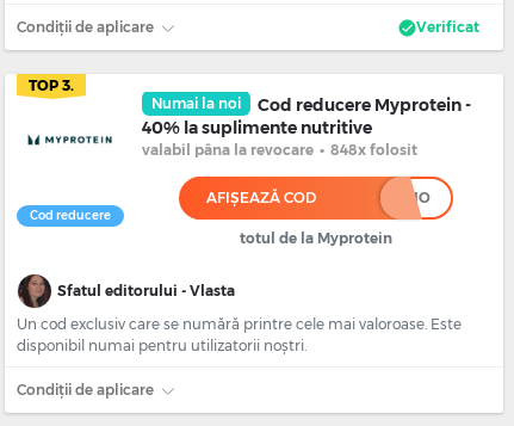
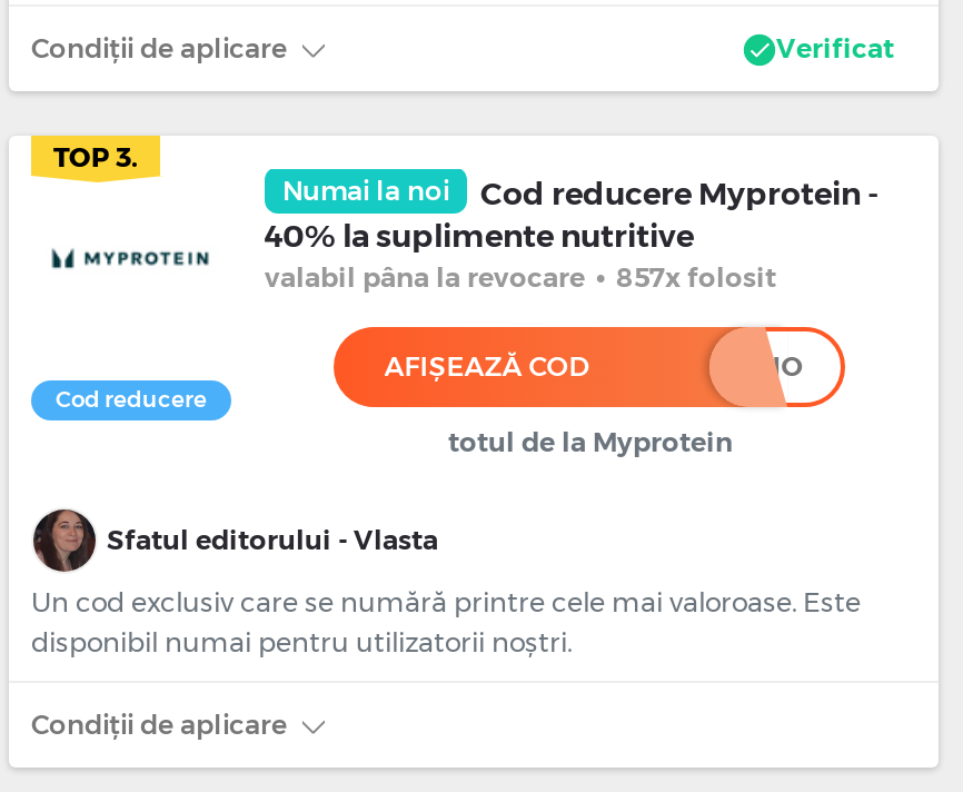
- valabil pâna la revocare • 848x folosit
+ valabil pâna la revocare • 857x folosit
